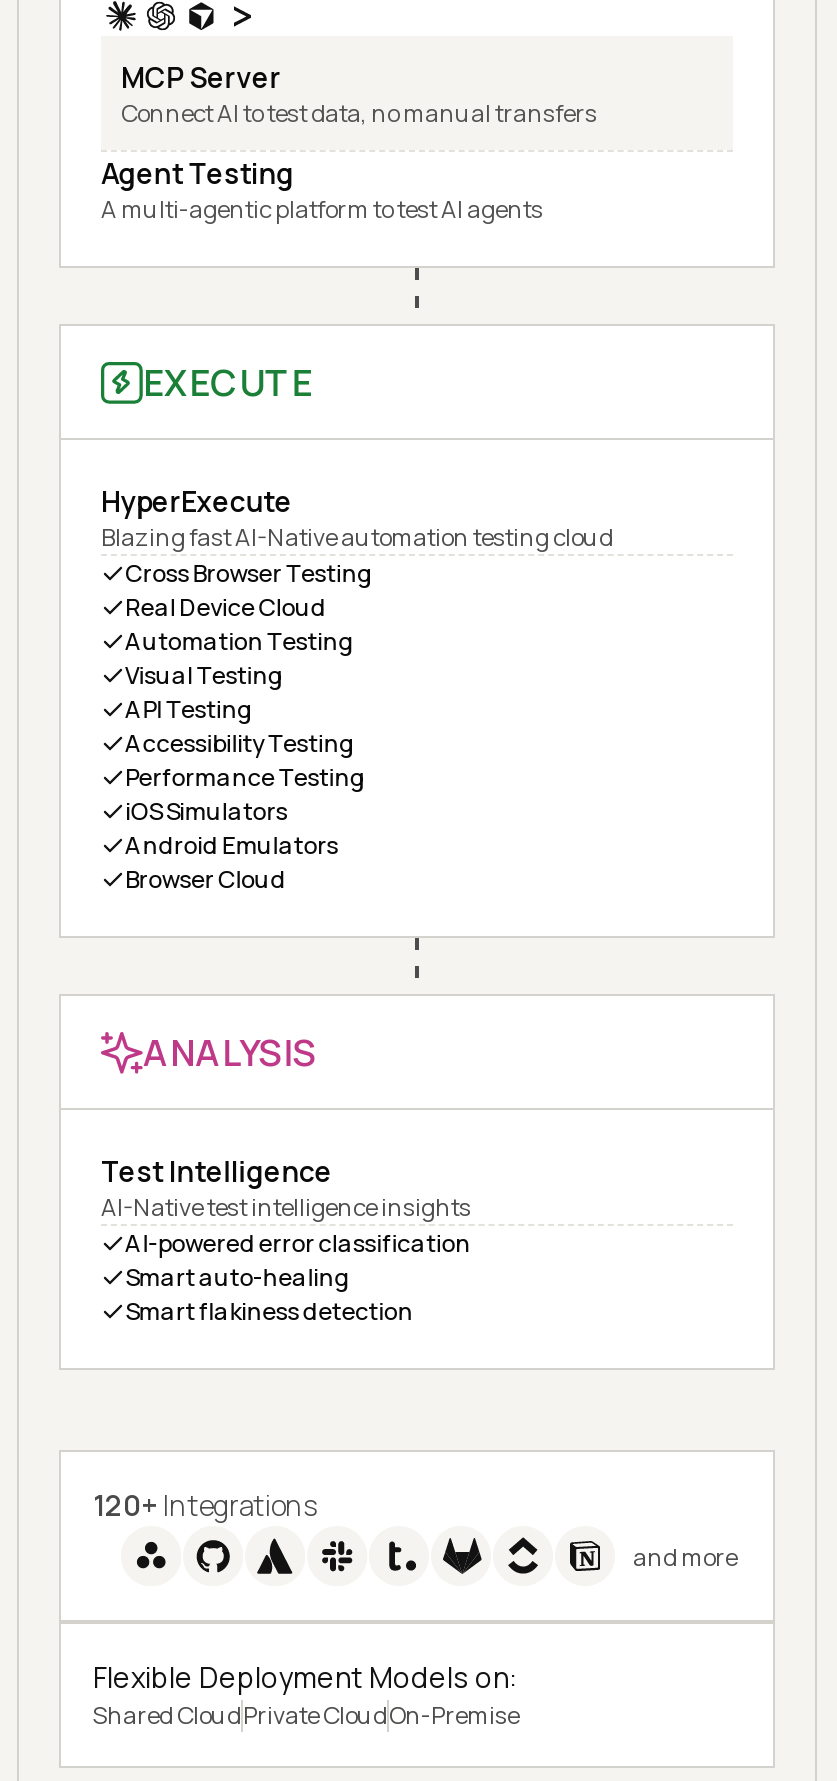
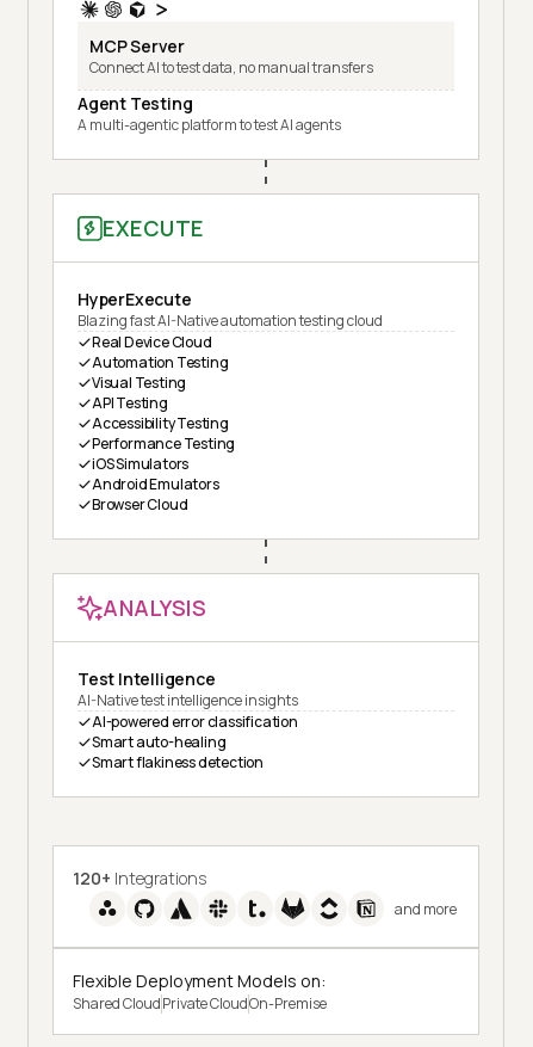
- Cross Browser Testing
